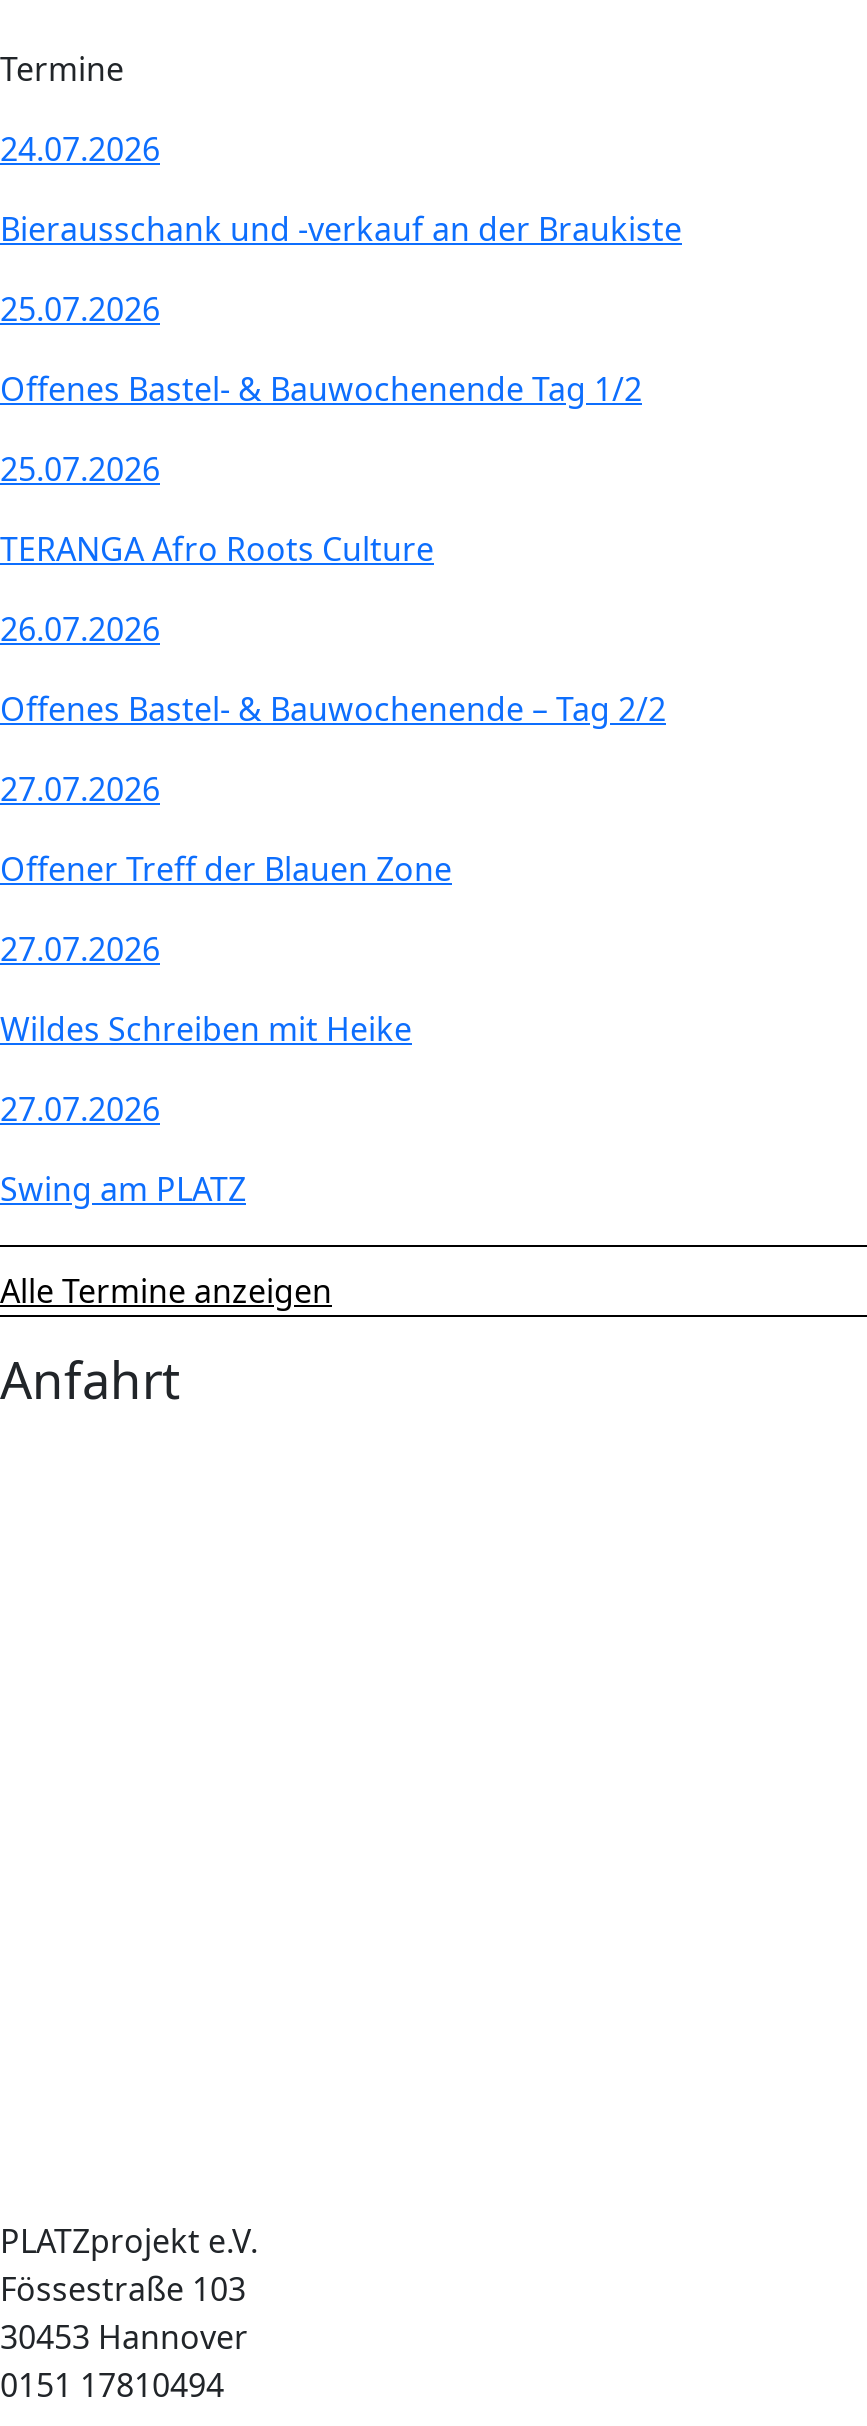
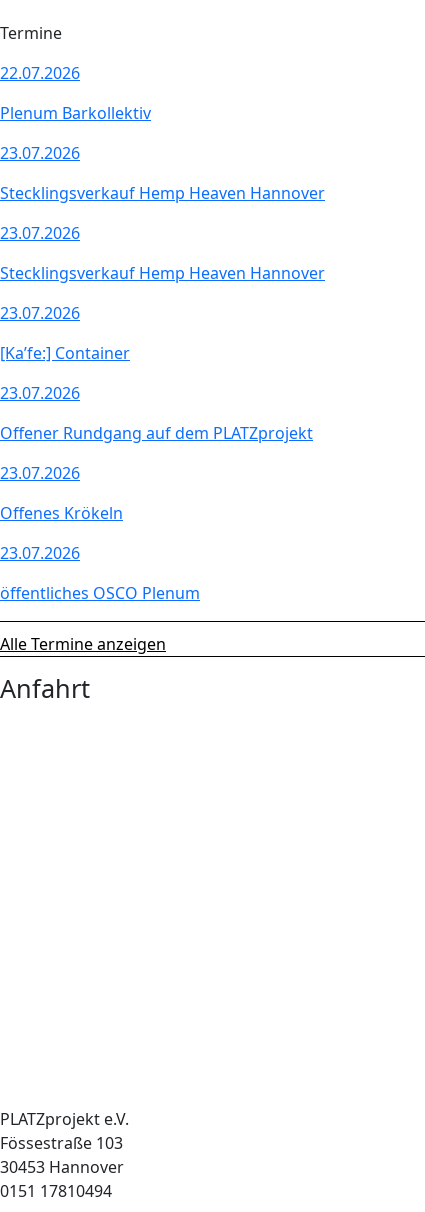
- 24.07.2026
+ 22.07.2026

- Bierausschank und -verkauf an der Braukiste
+ Plenum Barkollektiv

- 25.07.2026
+ 23.07.2026

- Offenes Bastel- & Bauwochenende Tag 1/2
+ Stecklingsverkauf Hemp Heaven Hannover

- 25.07.2026
+ 23.07.2026

- TERANGA Afro Roots Culture
+ Stecklingsverkauf Hemp Heaven Hannover

- 26.07.2026
+ 23.07.2026

- Offenes Bastel- & Bauwochenende – Tag 2/2
+ [Ka’fe:] Container

- 27.07.2026
+ 23.07.2026

- Offener Treff der Blauen Zone
+ Offener Rundgang auf dem PLATZprojekt

- 27.07.2026
+ 23.07.2026

- Wildes Schreiben mit Heike
+ Offenes Krökeln

- 27.07.2026
+ 23.07.2026

- Swing am PLATZ
+ öffentliches OSCO Plenum
